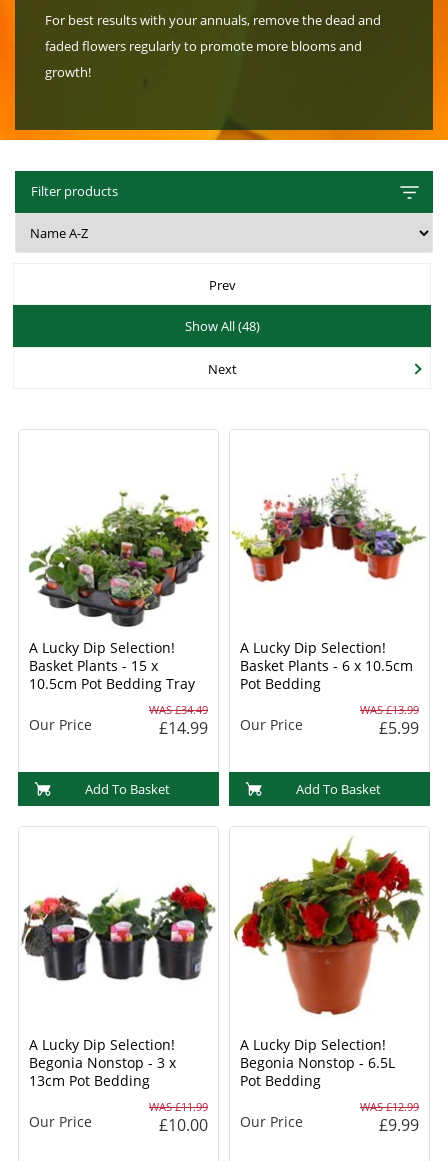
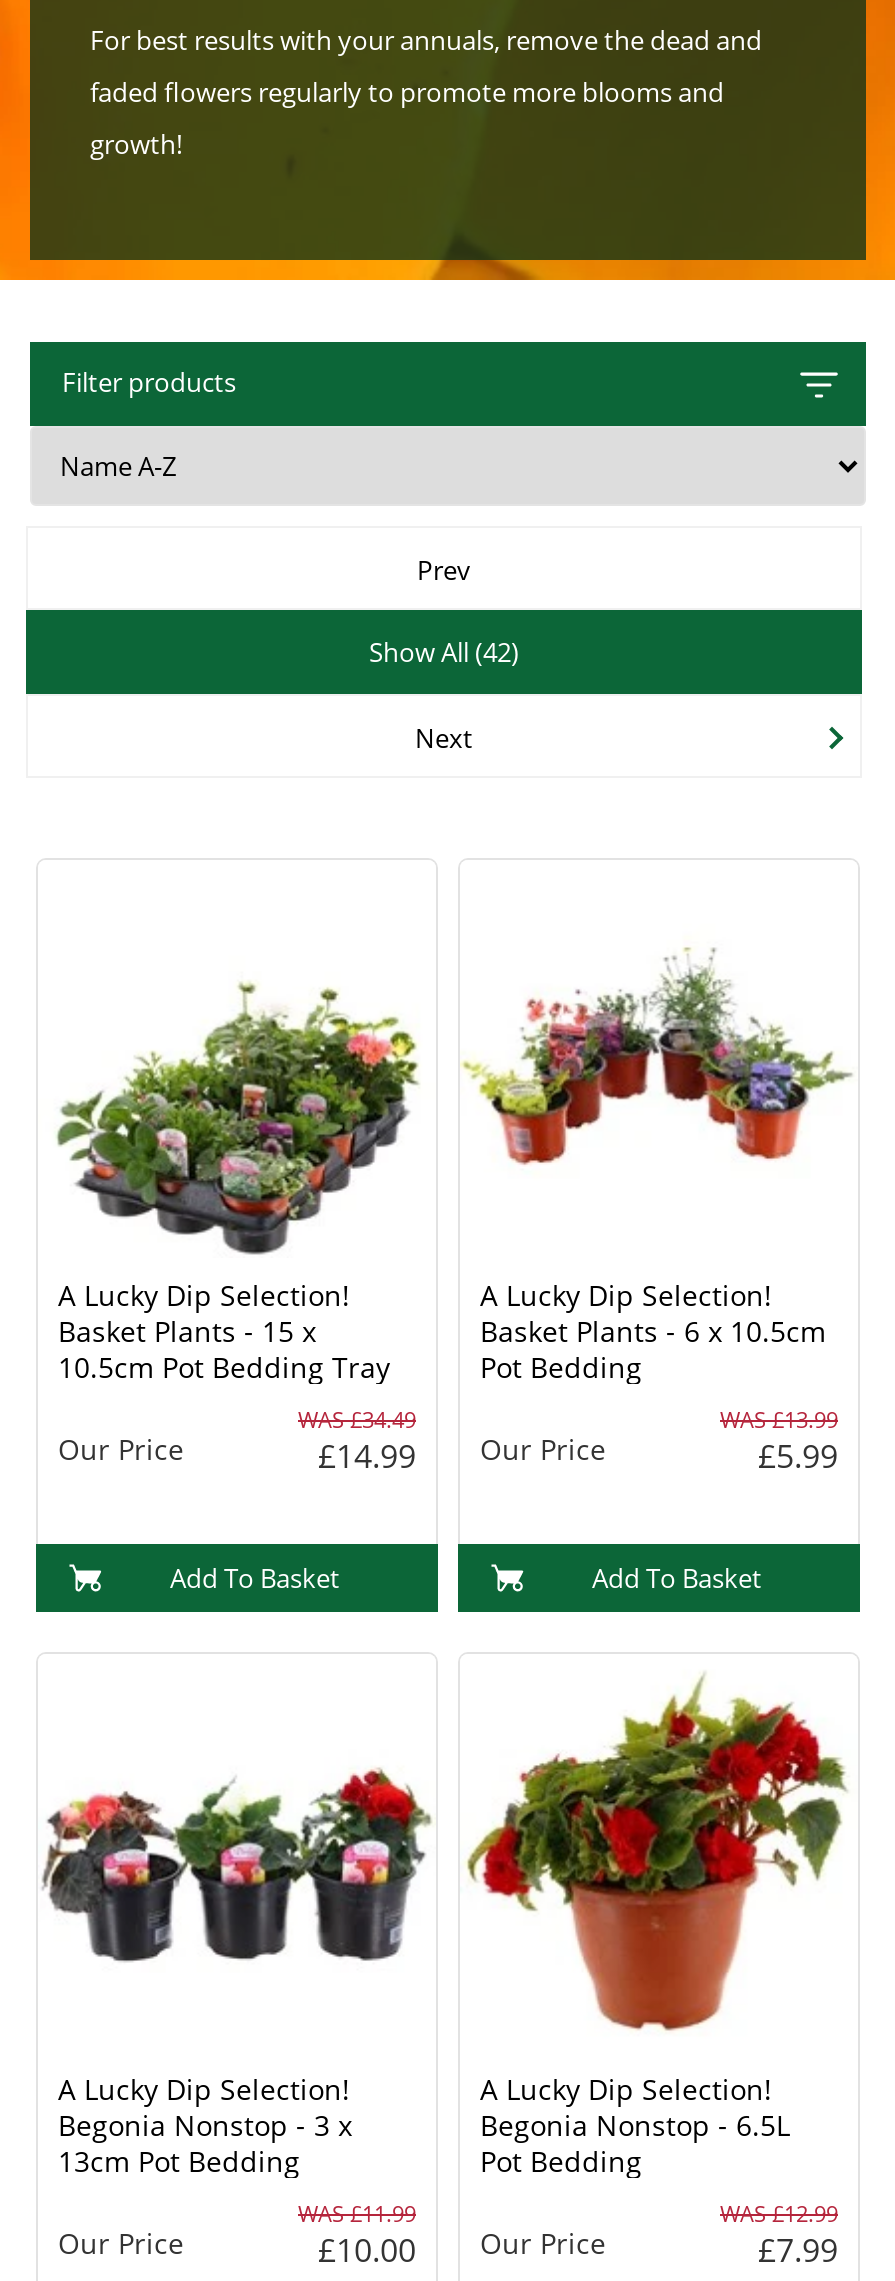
- Show All (48)
+ Show All (42)

- £9.99
+ £7.99
